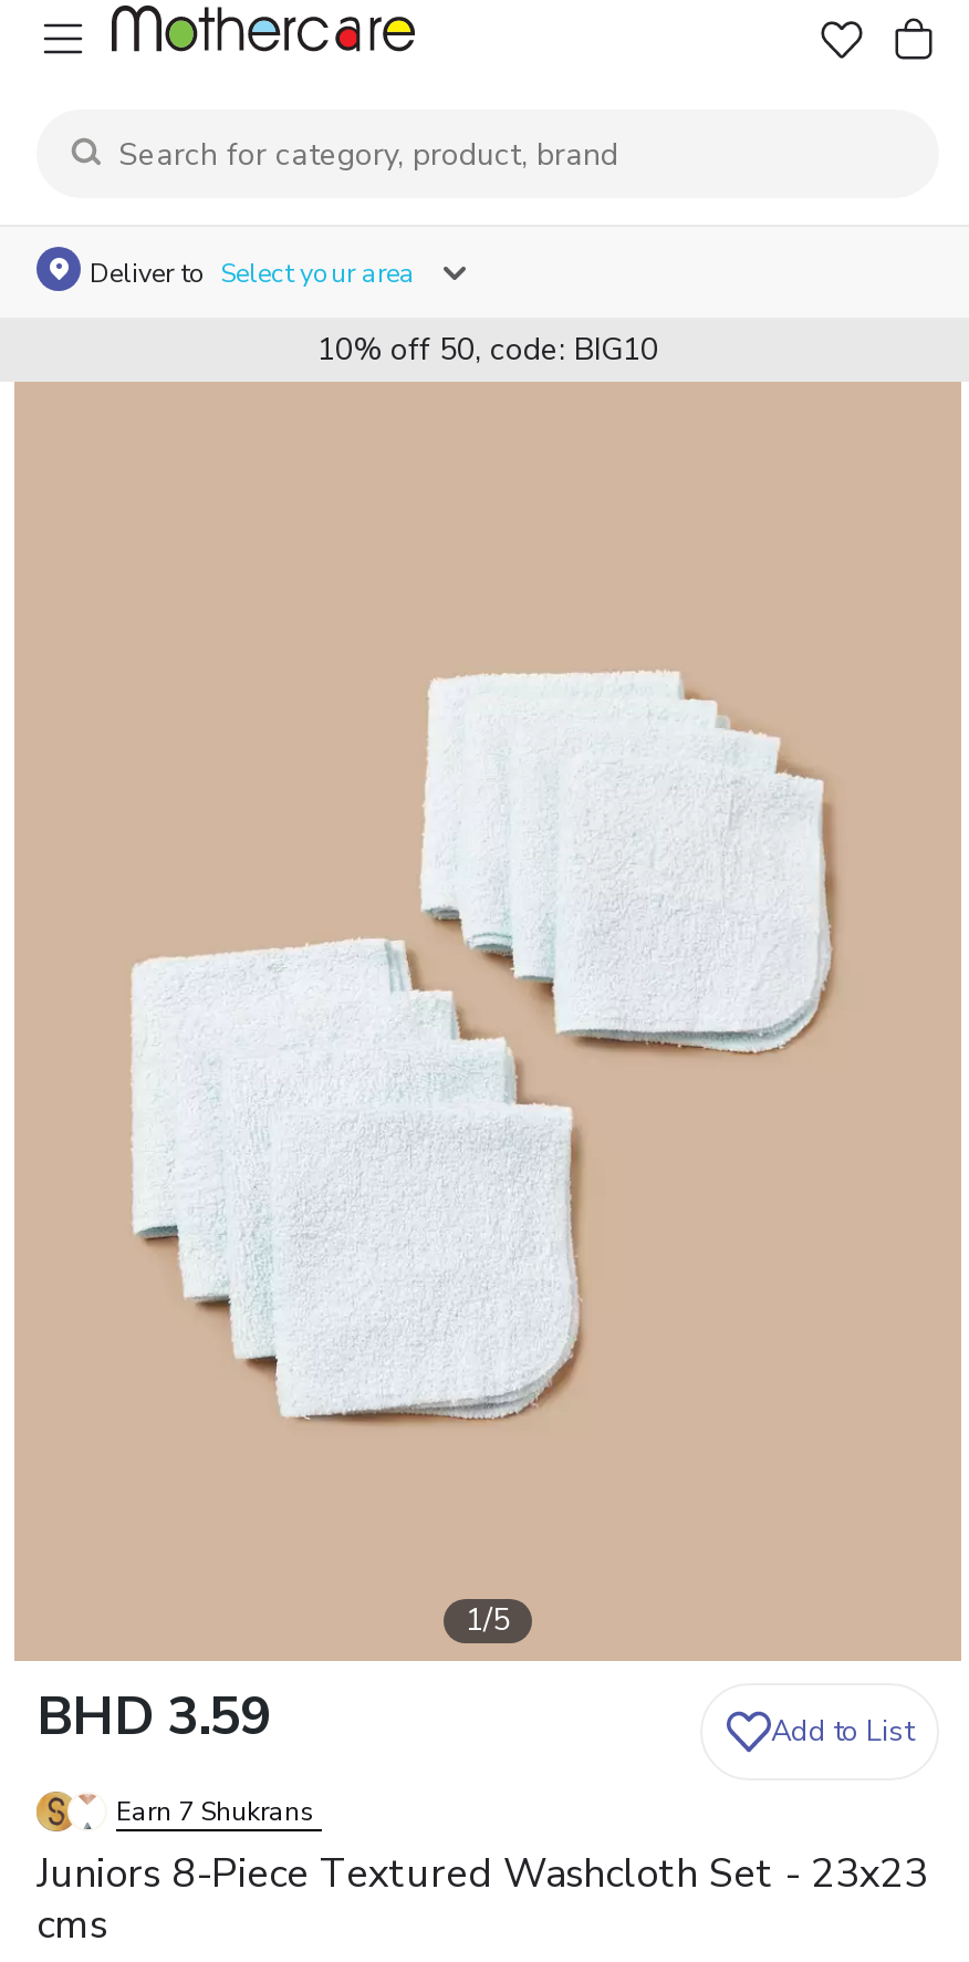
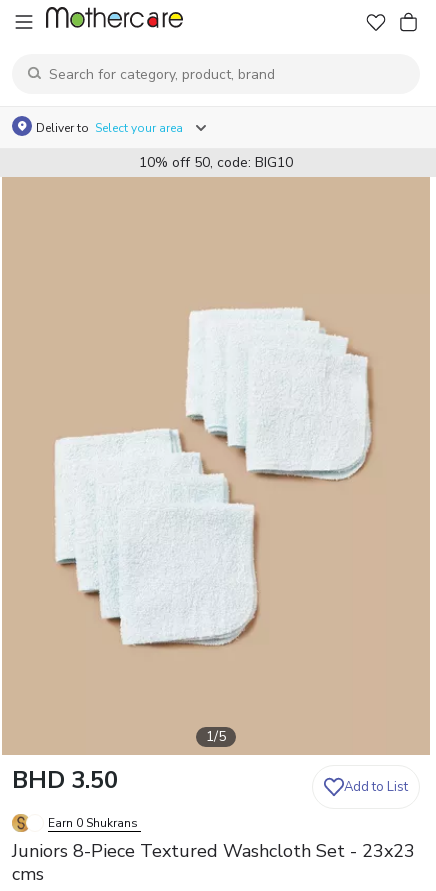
- BHD 3.59
+ BHD 3.50

- Earn 7 Shukrans
+ Earn 0 Shukrans
